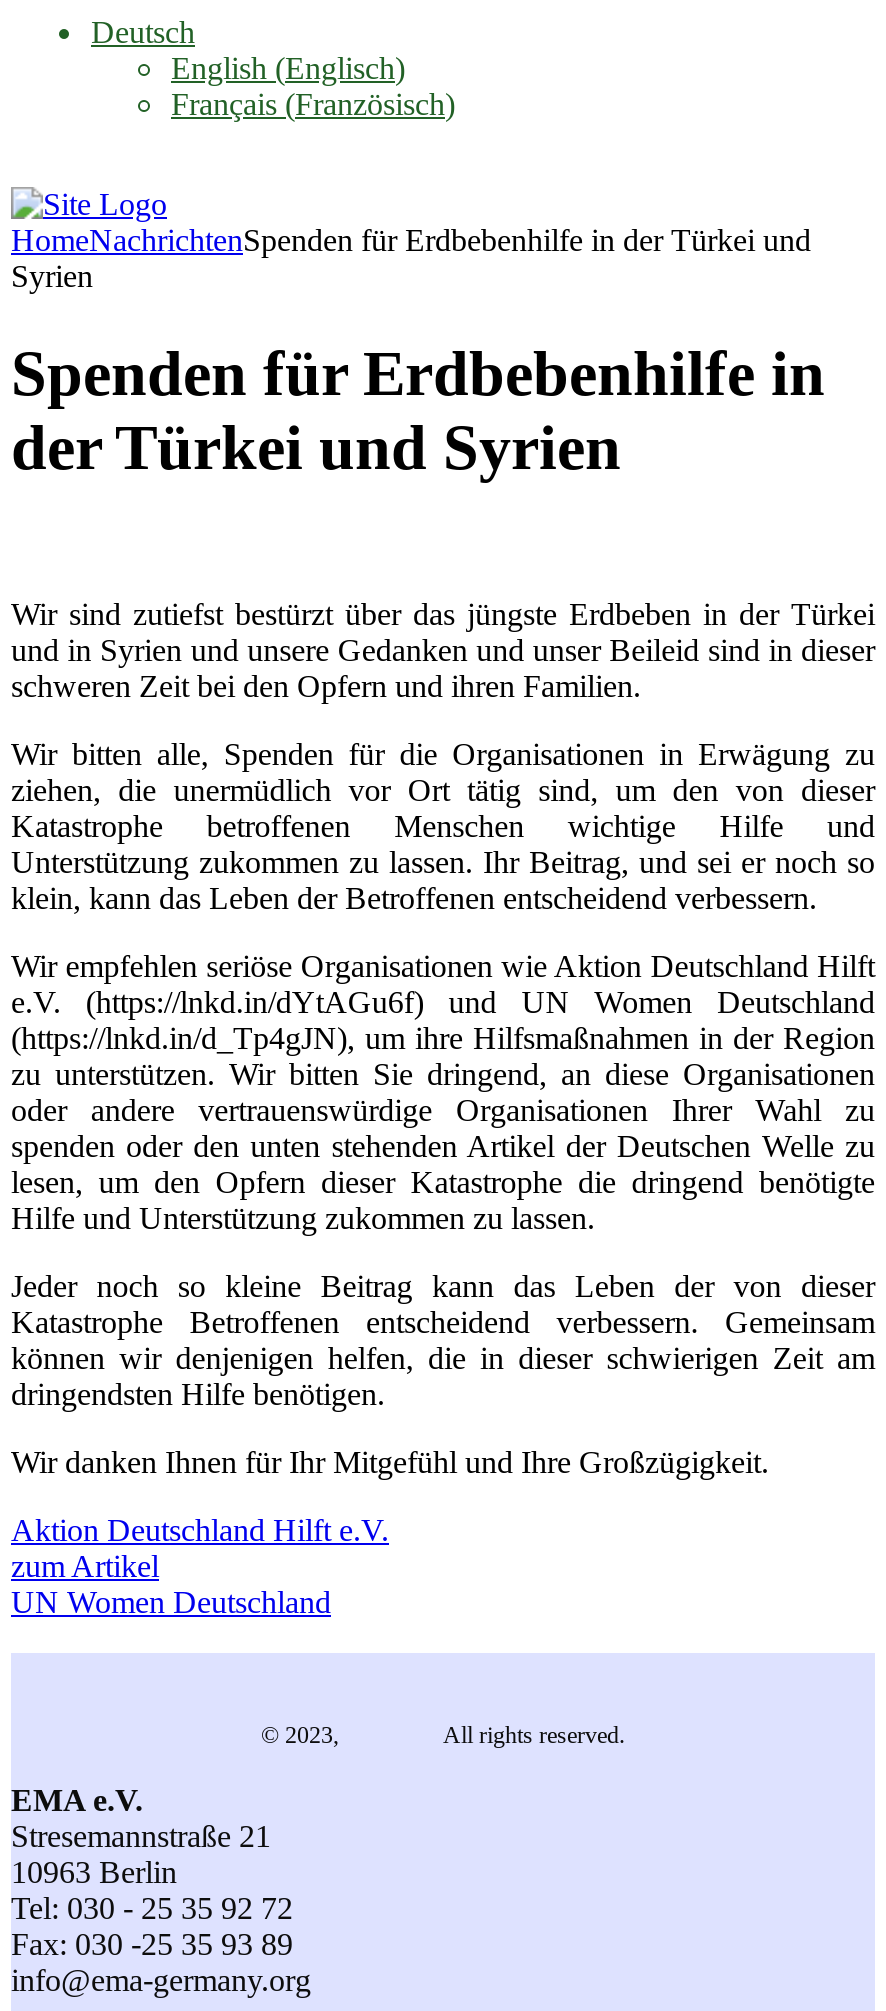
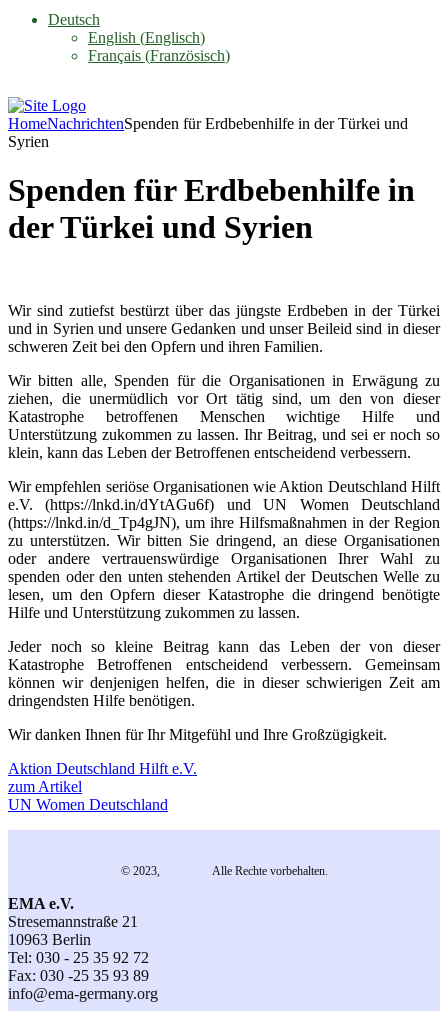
- © 2023, EMA e.V. All rights reserved.
+ © 2023, EMA e.V. Alle Rechte vorbehalten.
